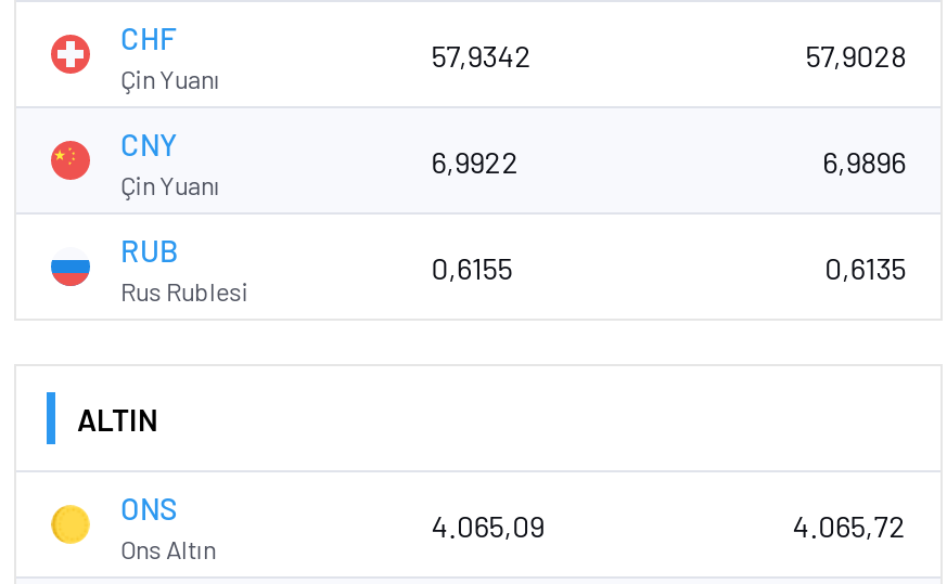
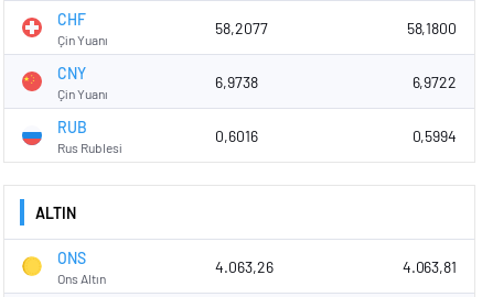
- 57,9342
+ 58,2077

- 57,9028
+ 58,1800

- 6,9922
+ 6,9738

- 6,9896
+ 6,9722

- 0,6155
+ 0,6016

- 0,6135
+ 0,5994

- 4.065,09
+ 4.063,26

- 4.065,72
+ 4.063,81
